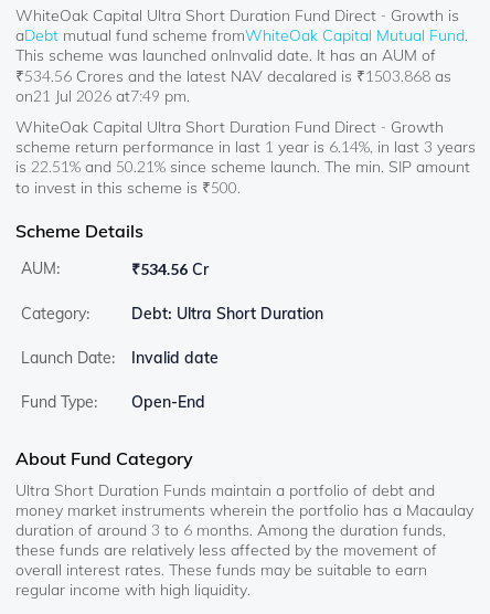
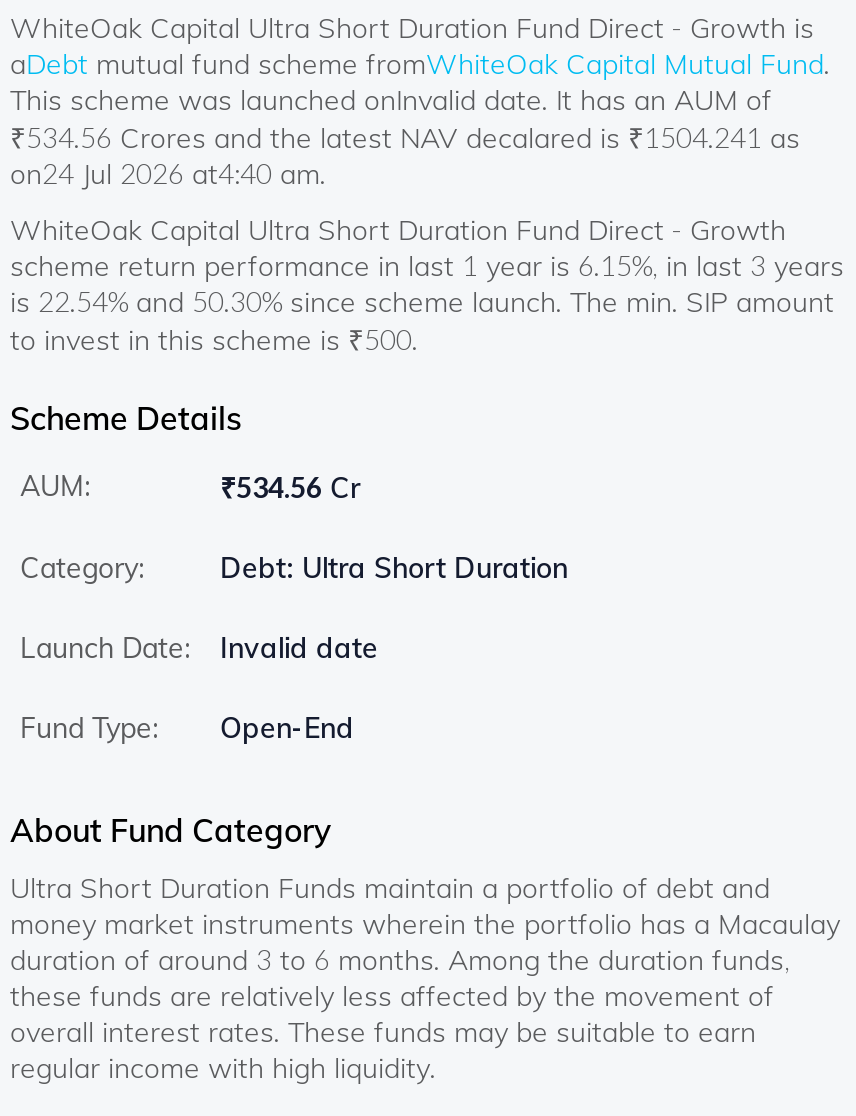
- ₹534.56 Crores and the latest NAV decalared is ₹1503.868 as
+ ₹534.56 Crores and the latest NAV decalared is ₹1504.241 as

- on21 Jul 2026 at7:49 pm.
+ on24 Jul 2026 at4:40 am.

- scheme return performance in last 1 year is 6.14%, in last 3 years
+ scheme return performance in last 1 year is 6.15%, in last 3 years

- is 22.51% and 50.21% since scheme launch. The min. SIP amount
+ is 22.54% and 50.30% since scheme launch. The min. SIP amount
